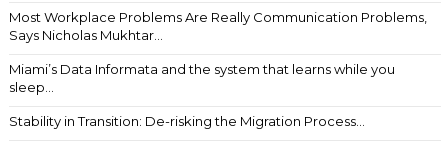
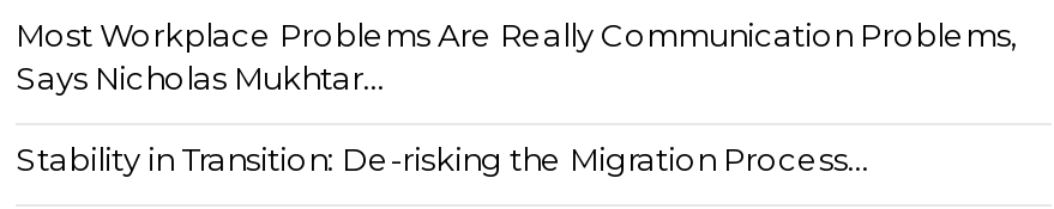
- Miami’s Data Informata and the system that learns while you
- sleep...
